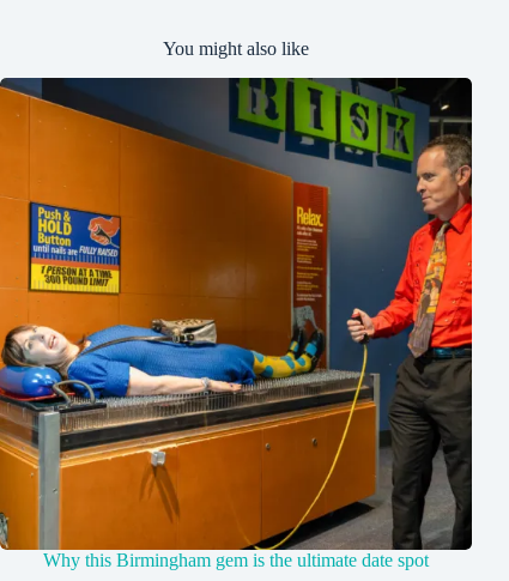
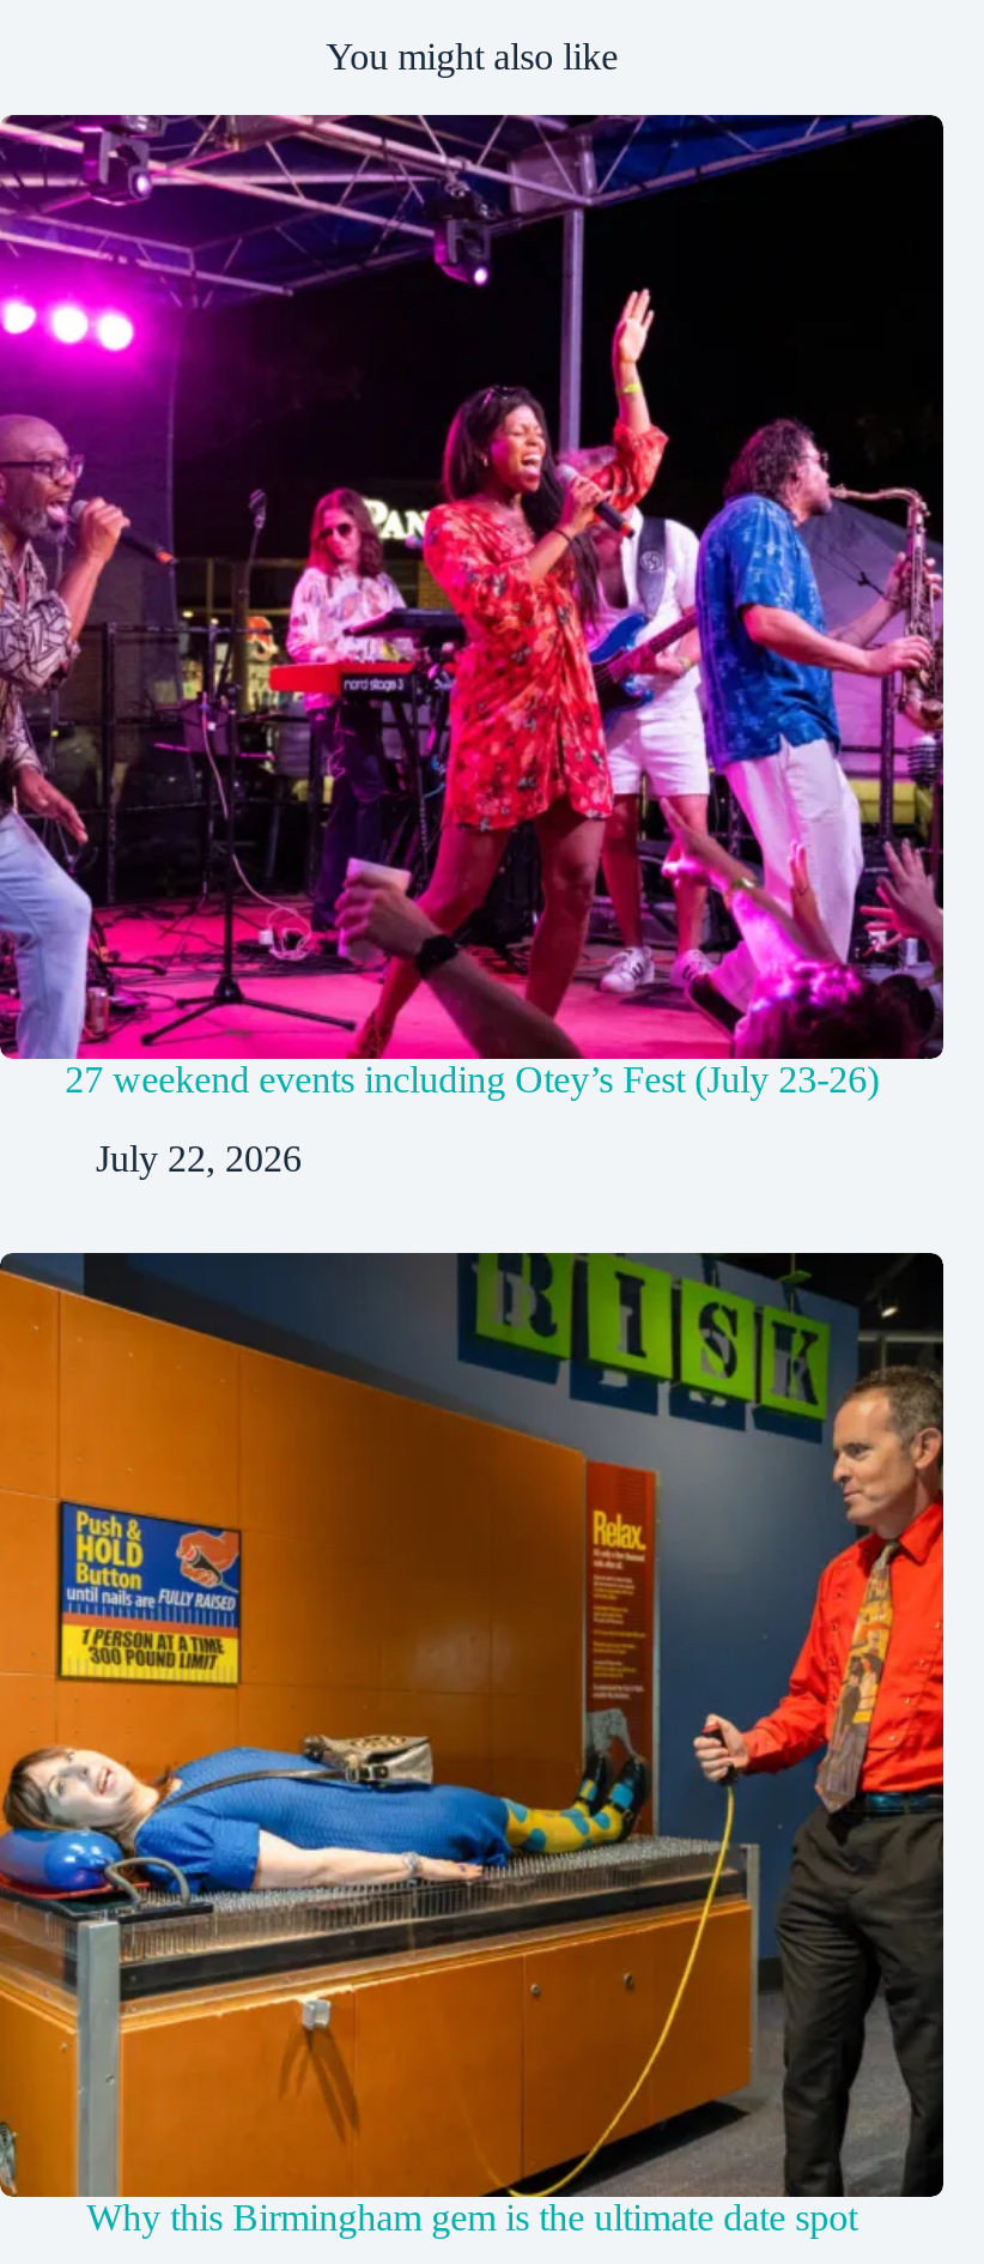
+ [image]
+ 27 weekend events including Otey’s Fest (July 23-26)
+ July 22, 2026
